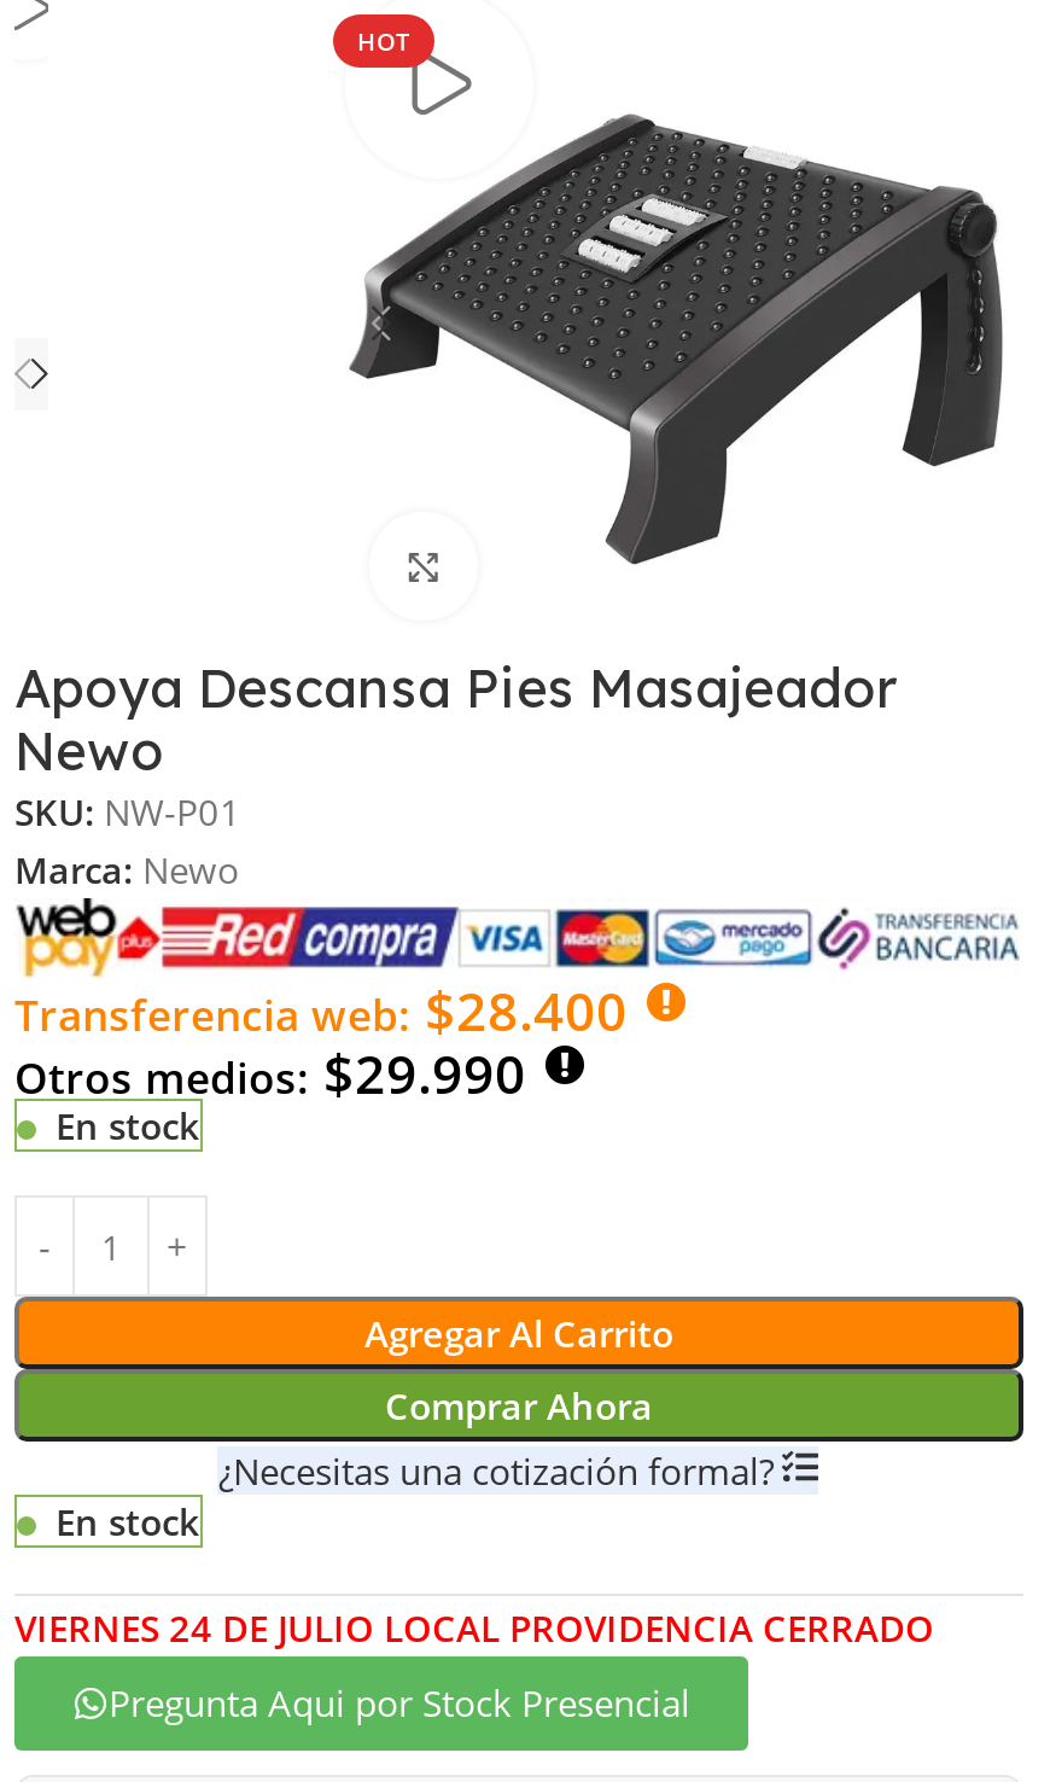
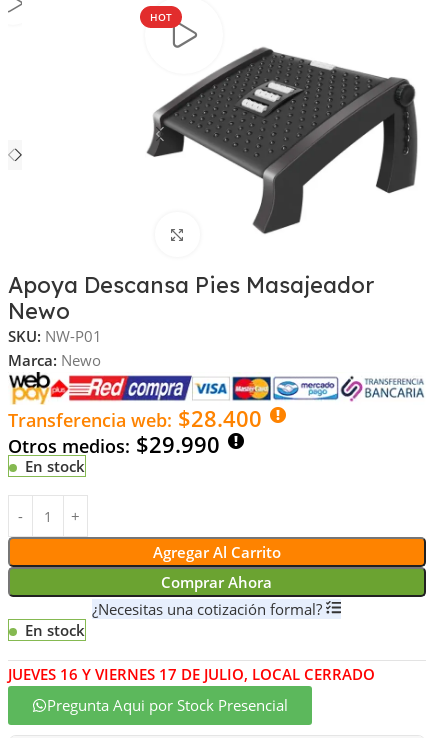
- VIERNES 24 DE JULIO LOCAL PROVIDENCIA CERRADO
+ JUEVES 16 Y VIERNES 17 DE JULIO, LOCAL CERRADO
